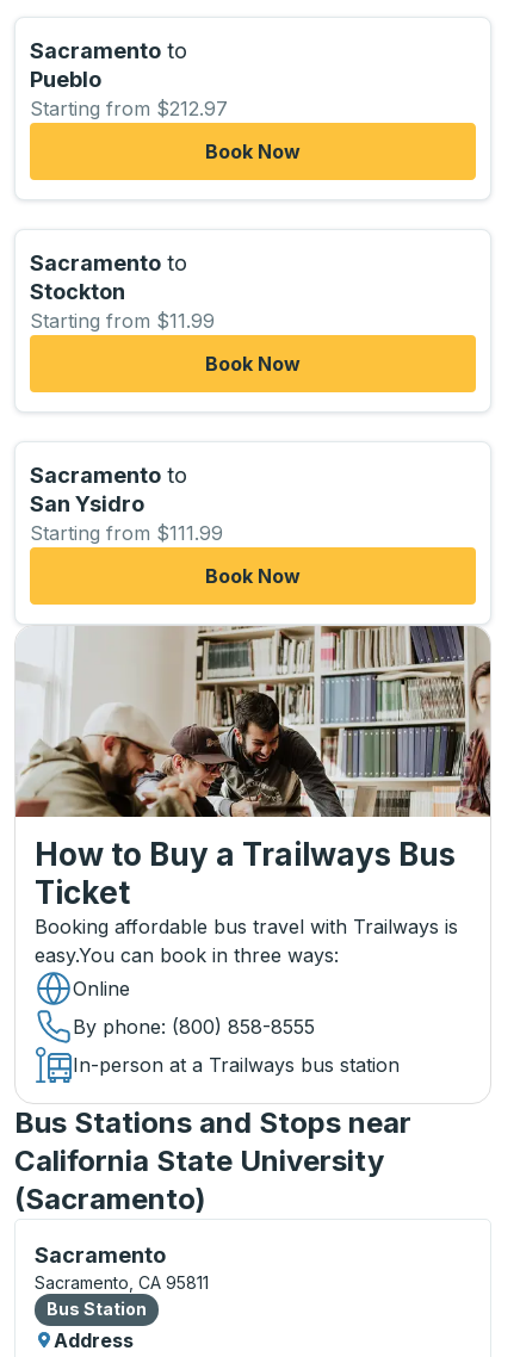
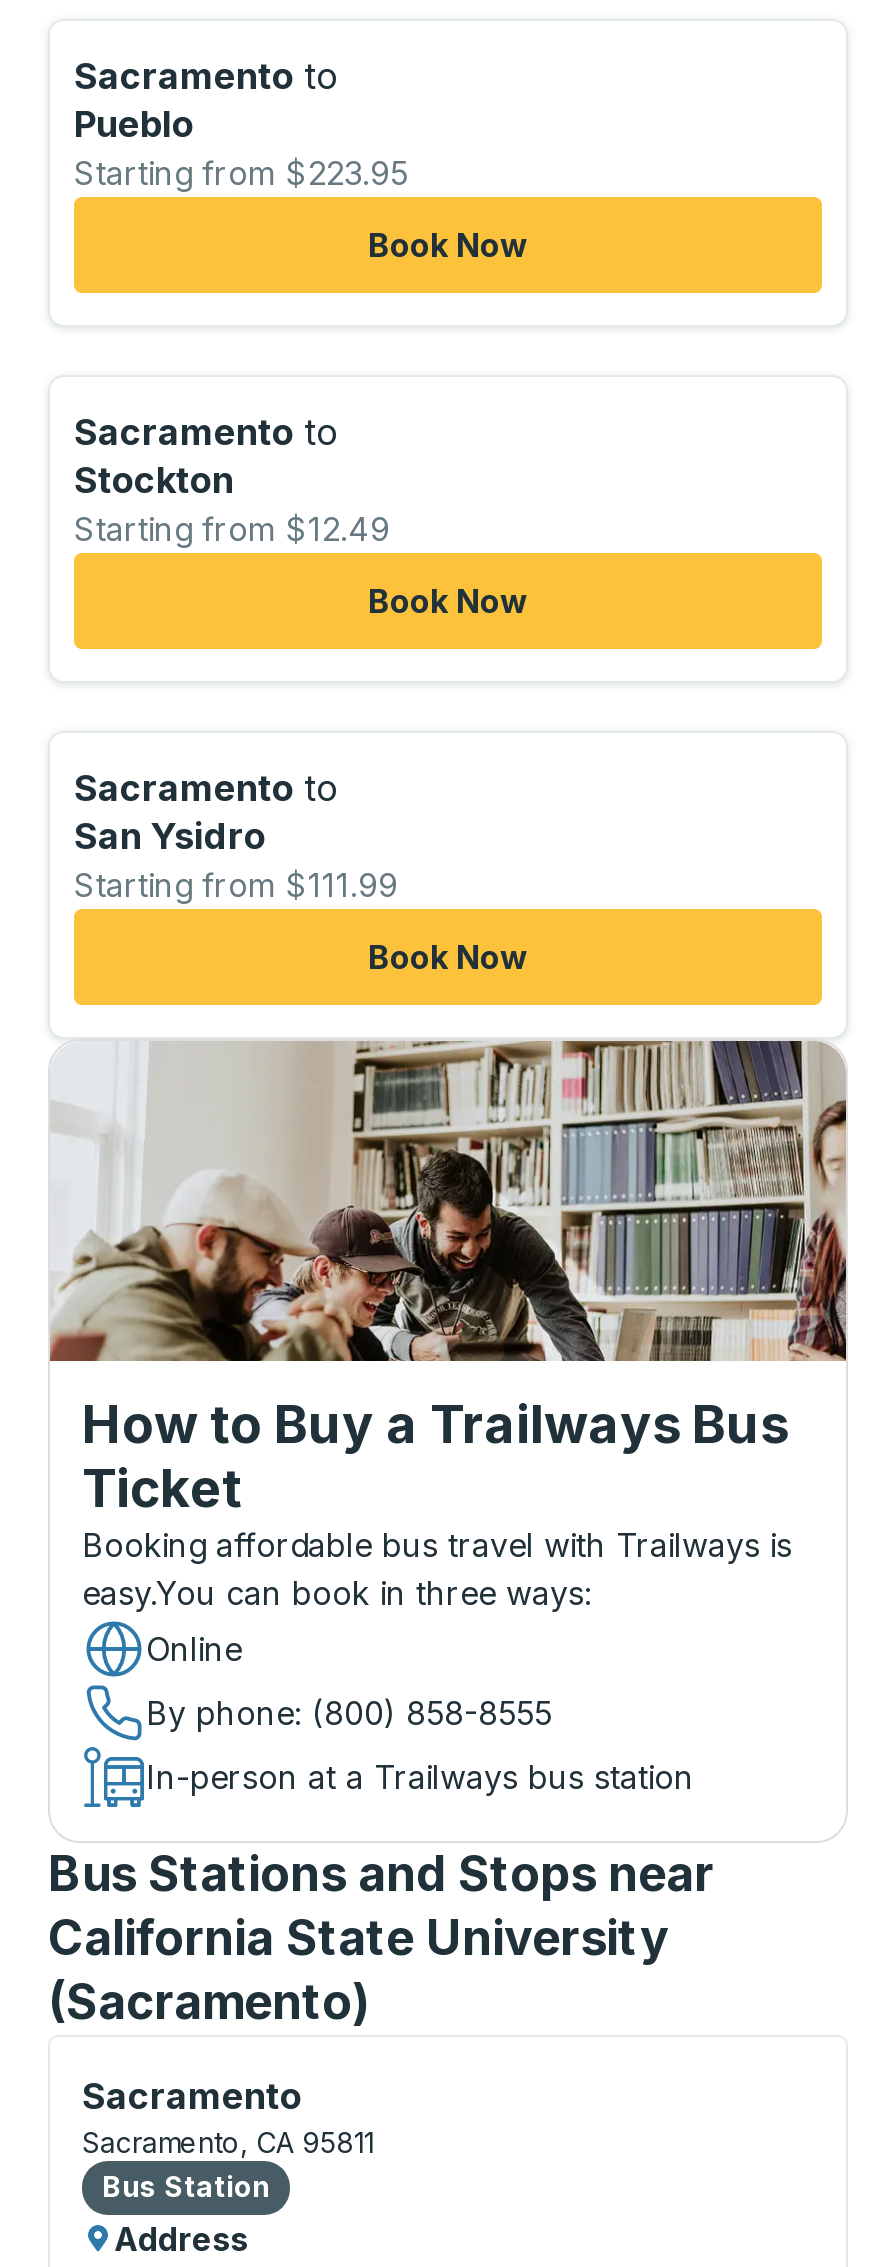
- Starting from $212.97
+ Starting from $223.95

- Starting from $11.99
+ Starting from $12.49
